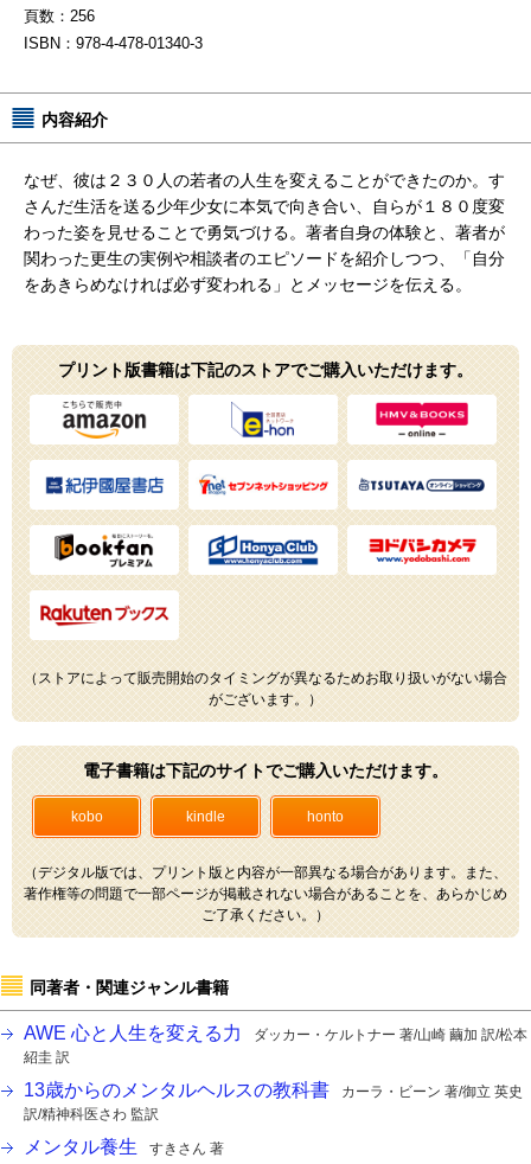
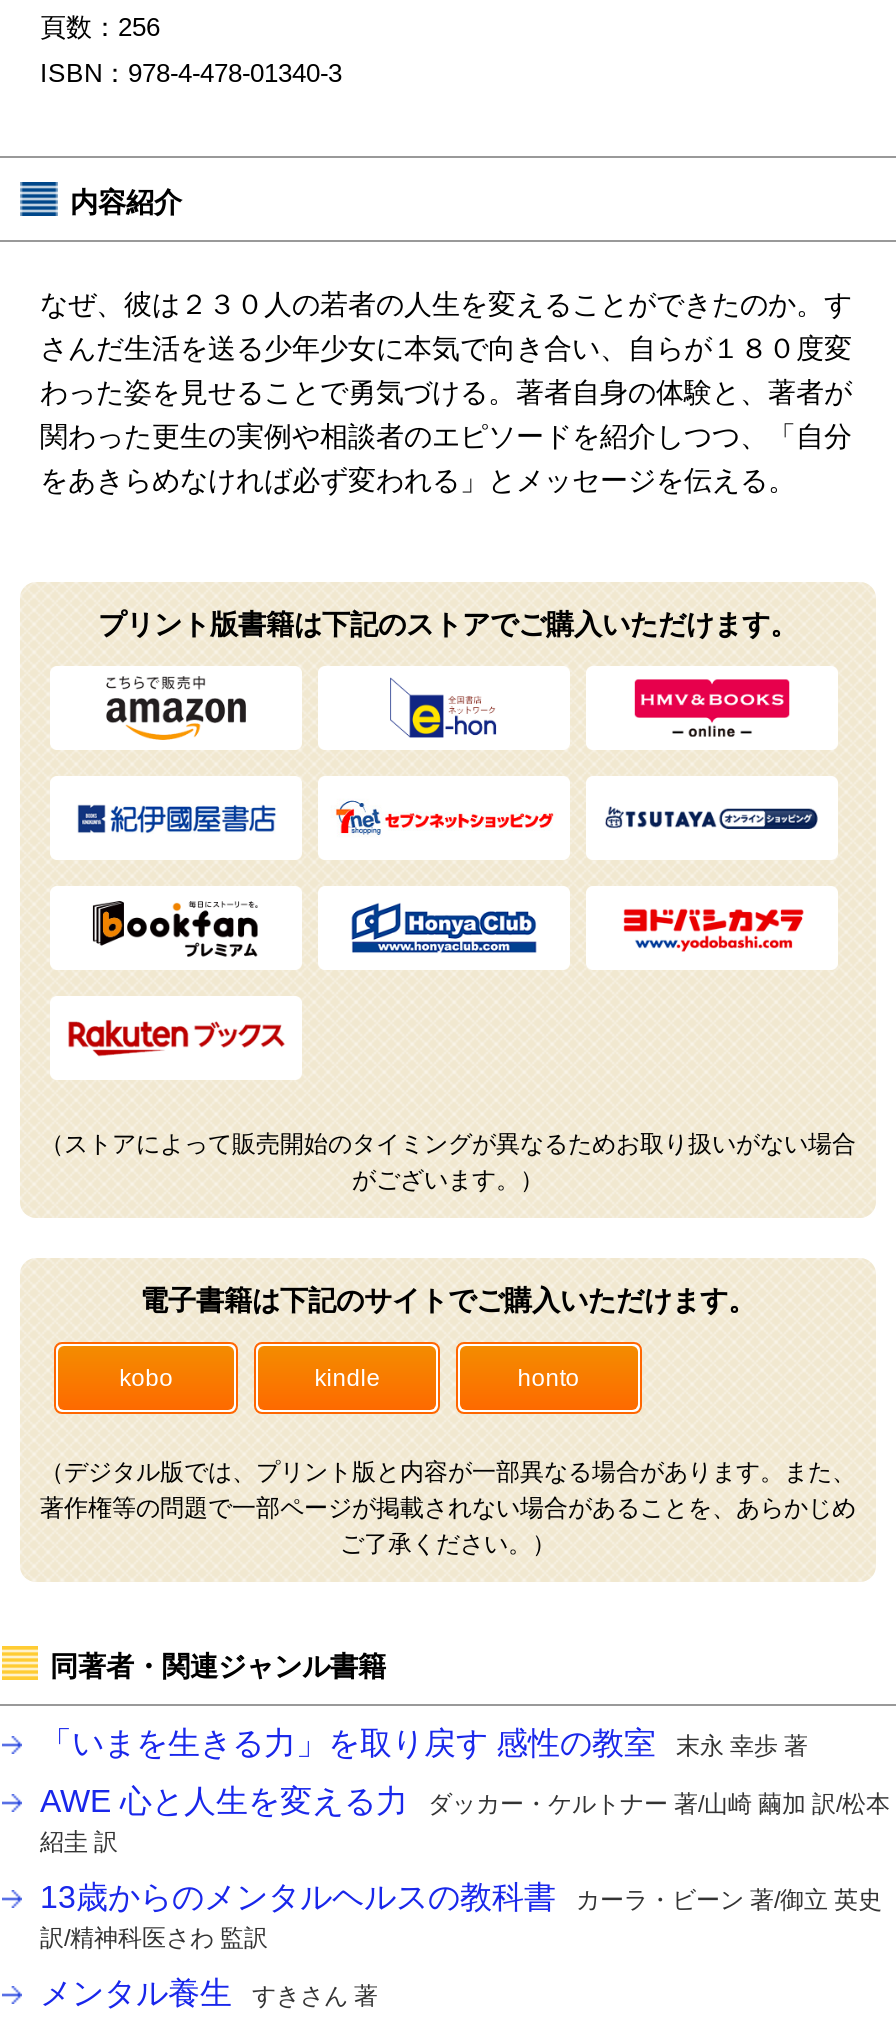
+ 「いまを生きる力」を取り戻す 感性の教室
+ 末永 幸歩 著
